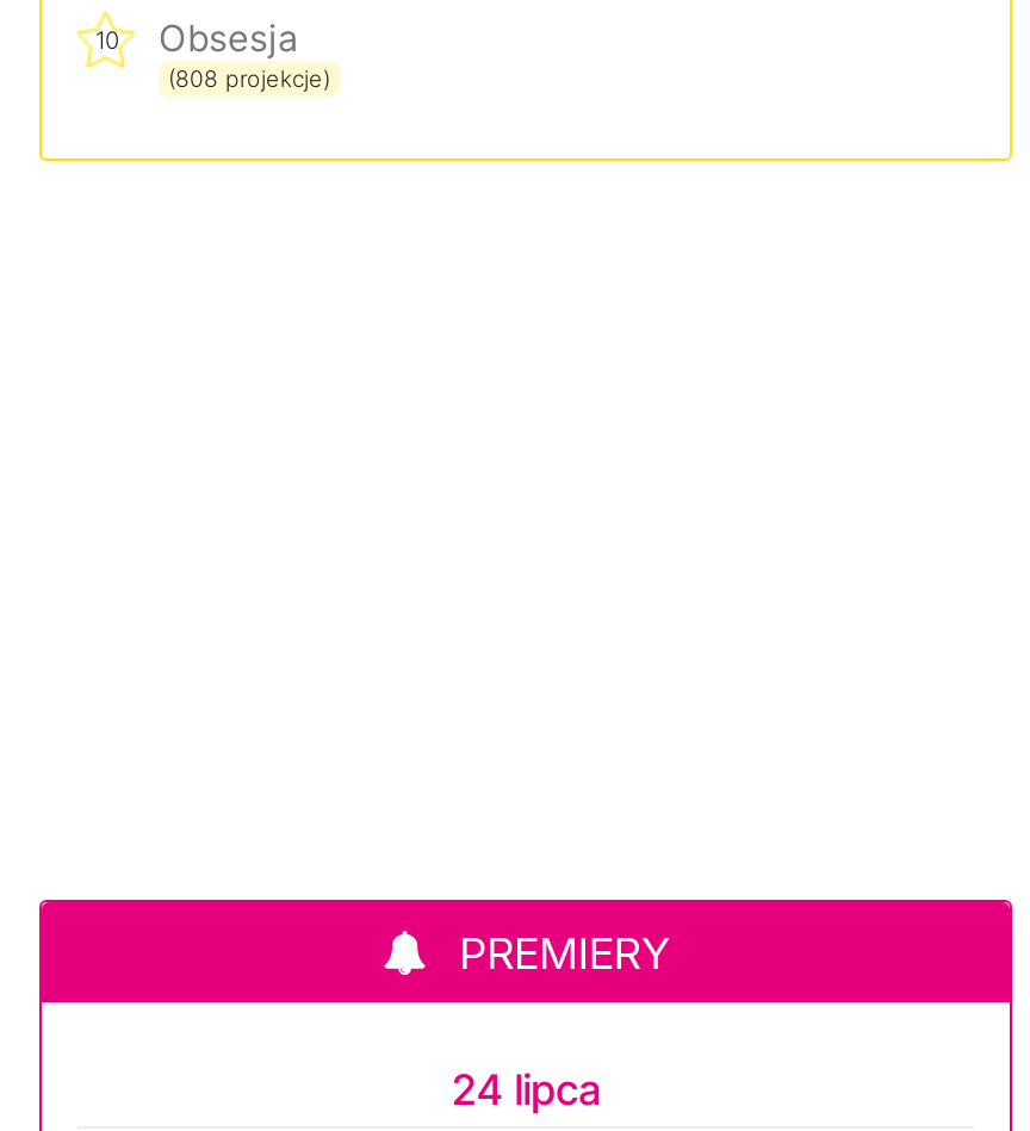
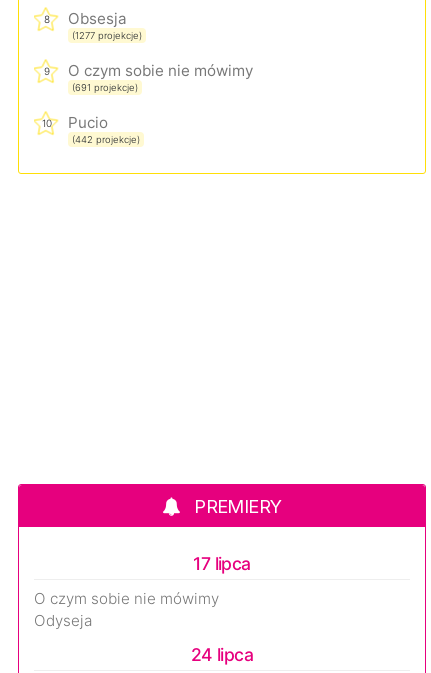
- 10 Obsesja
+ 8 Obsesja

- (808 projekcje)
+ (1277 projekcje)
+ 9
+ O czym sobie nie mówimy
+ (691 projekcje)
+ 10
+ Pucio
+ (442 projekcje)

+ 17 lipca
+ O czym sobie nie mówimy
+ Odyseja
